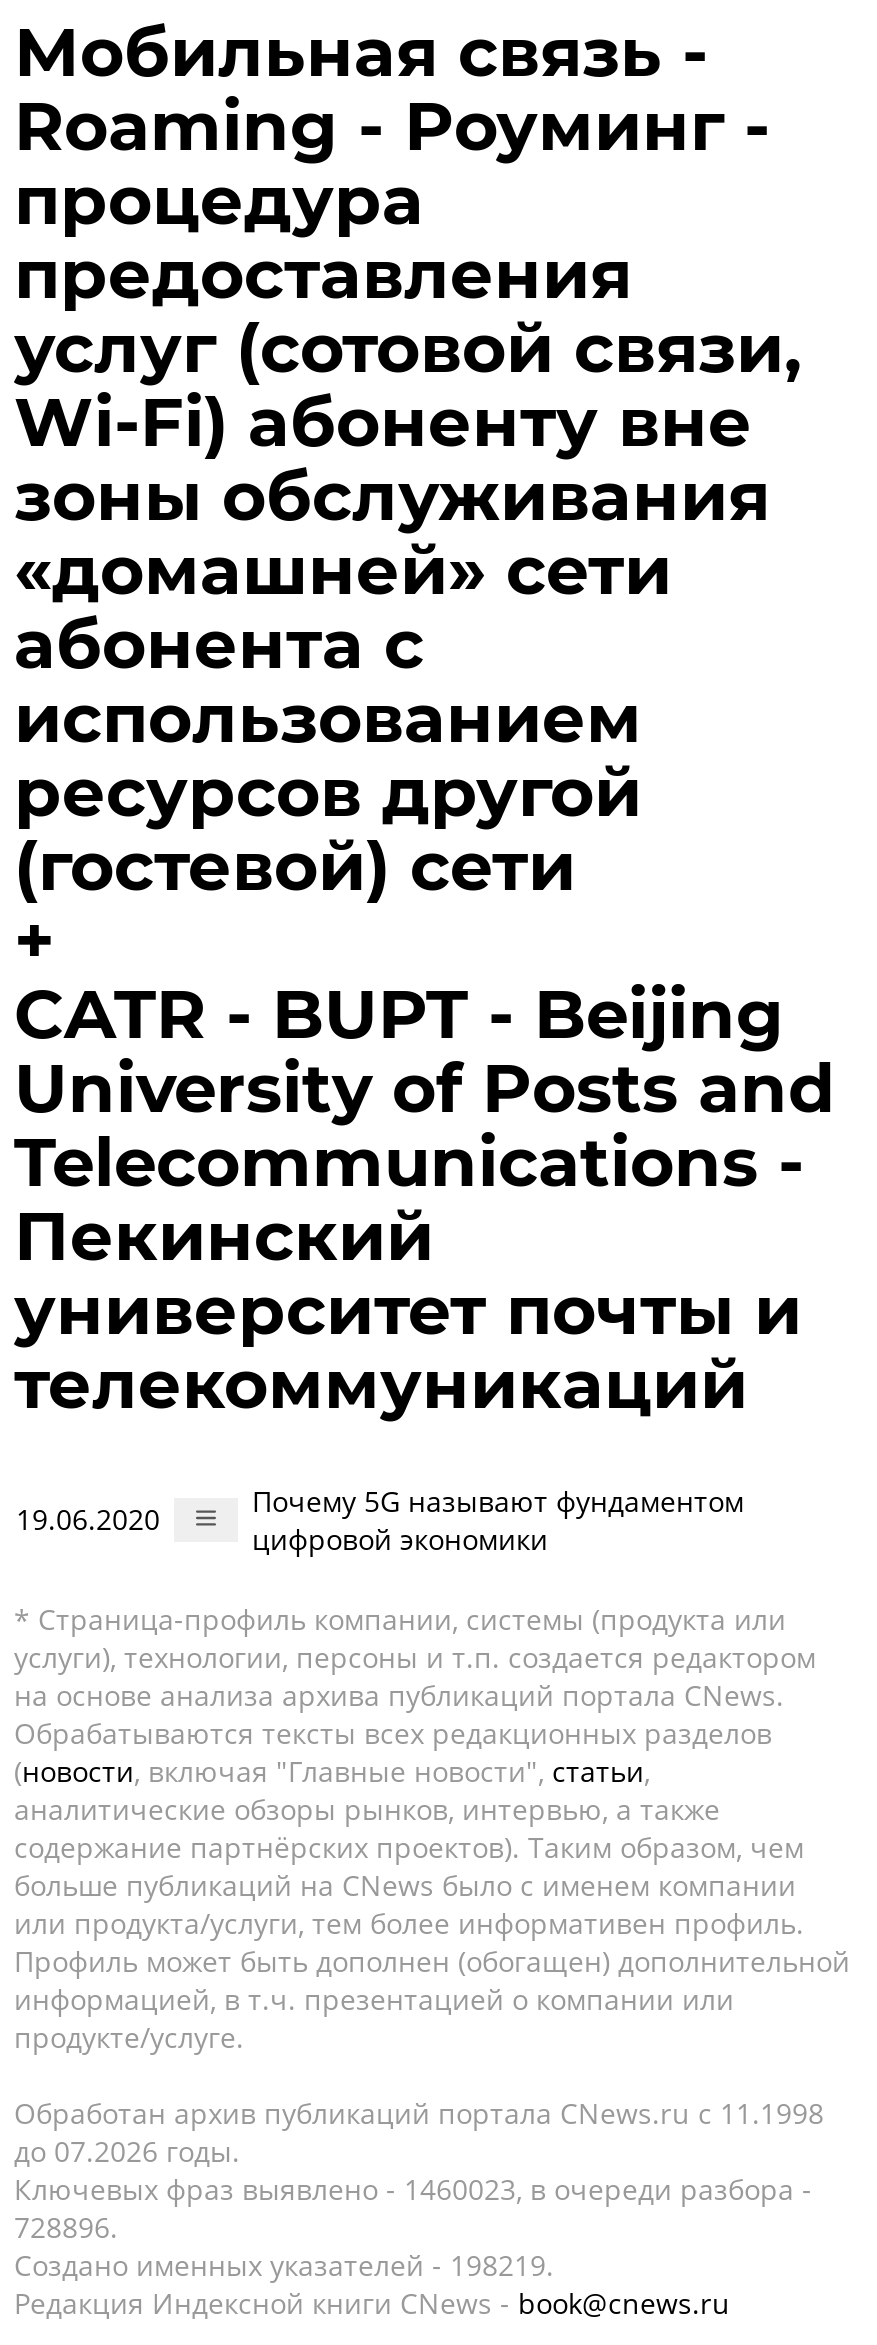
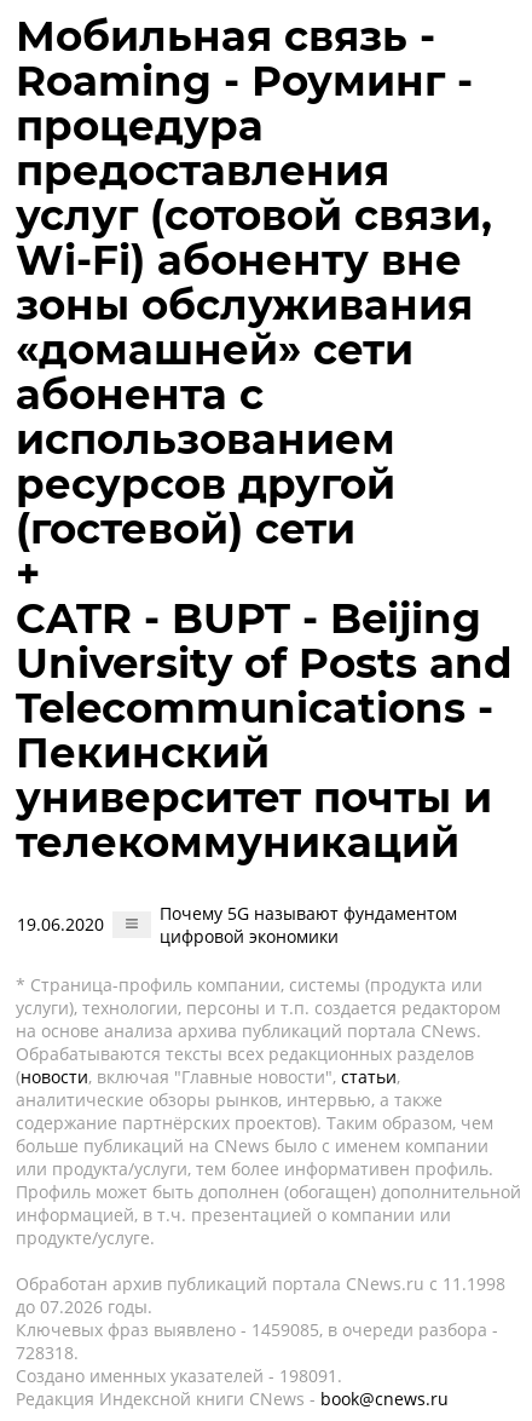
- Ключевых фраз выявлено - 1460023, в очереди разбора -
+ Ключевых фраз выявлено - 1459085, в очереди разбора -

- 728896.
+ 728318.

- Создано именных указателей - 198219.
+ Создано именных указателей - 198091.
